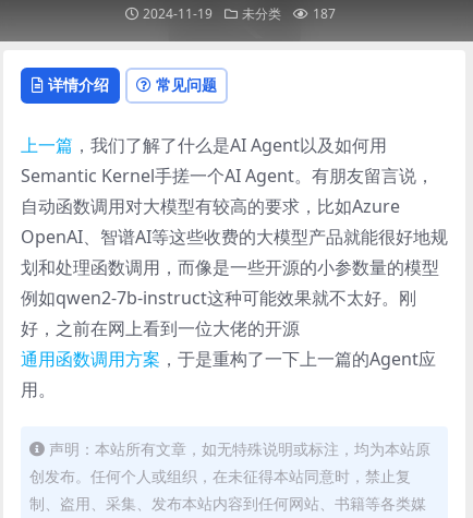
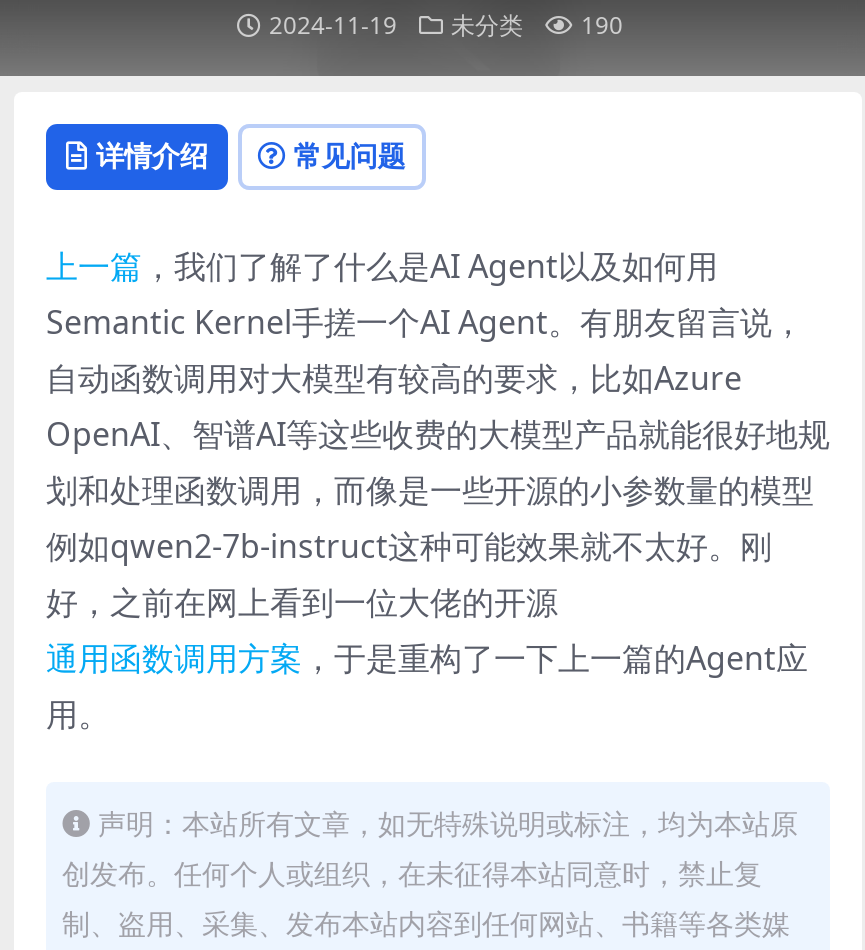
- 2024-11-19 未分类 187
+ 2024-11-19 未分类 190
